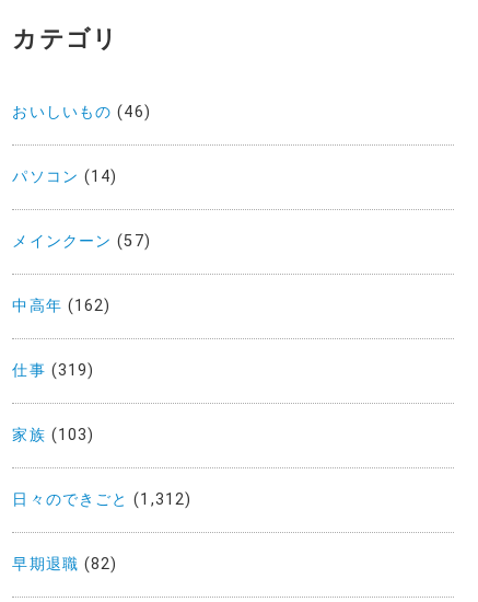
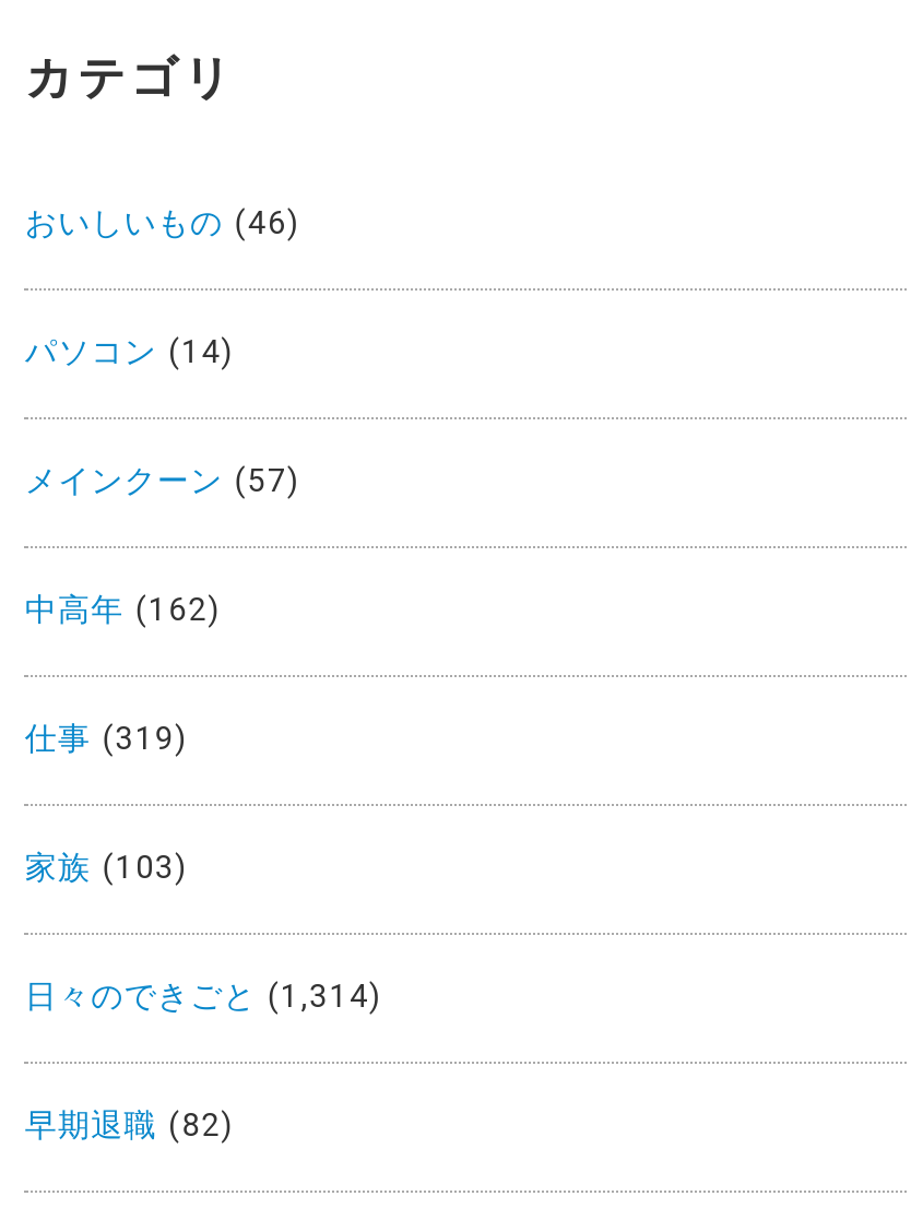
- 日々のできごと(1,312)
+ 日々のできごと(1,314)
